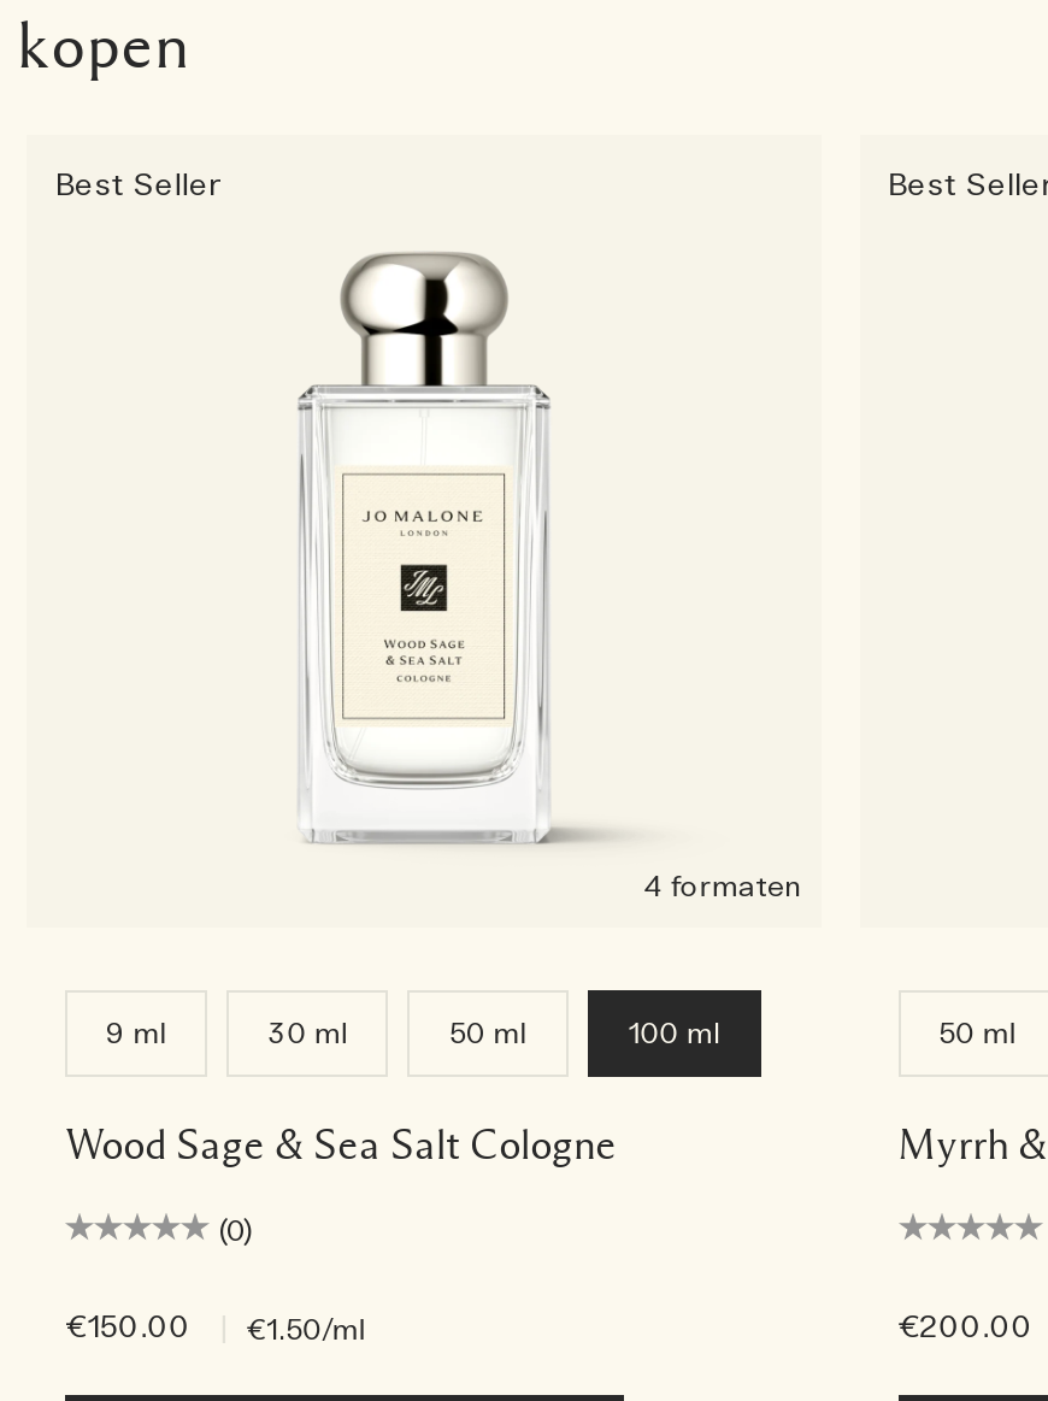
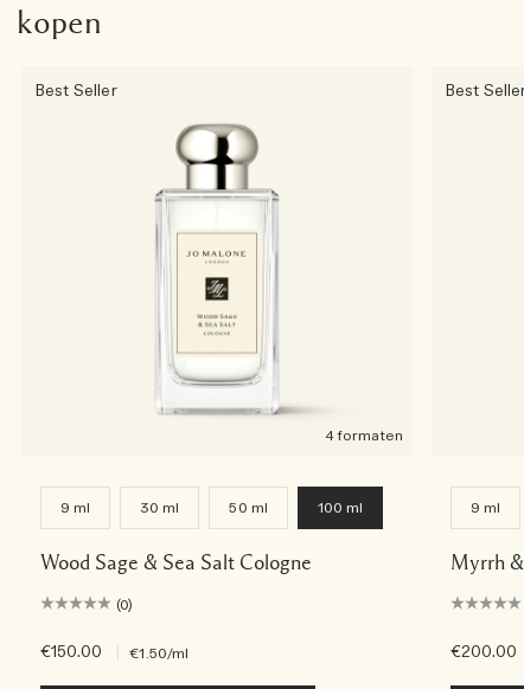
- 50 ml
+ 9 ml
